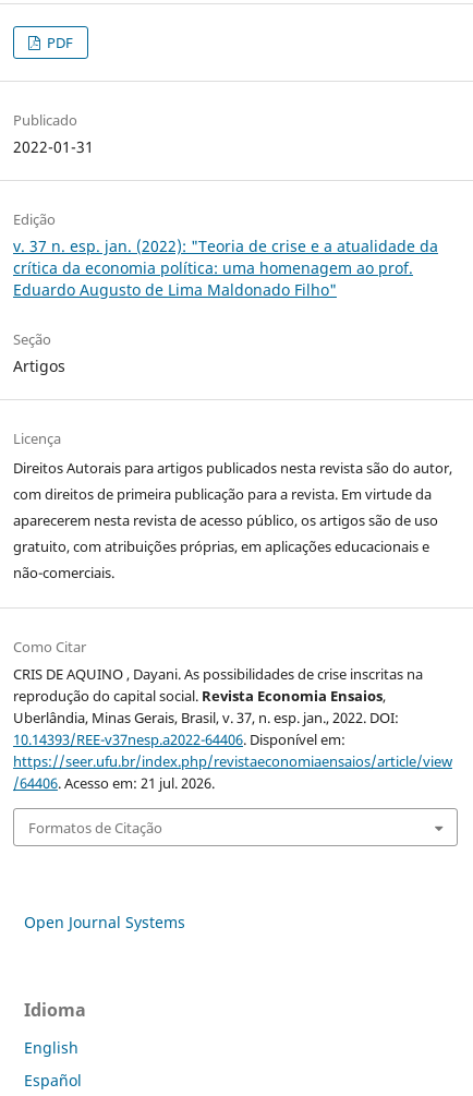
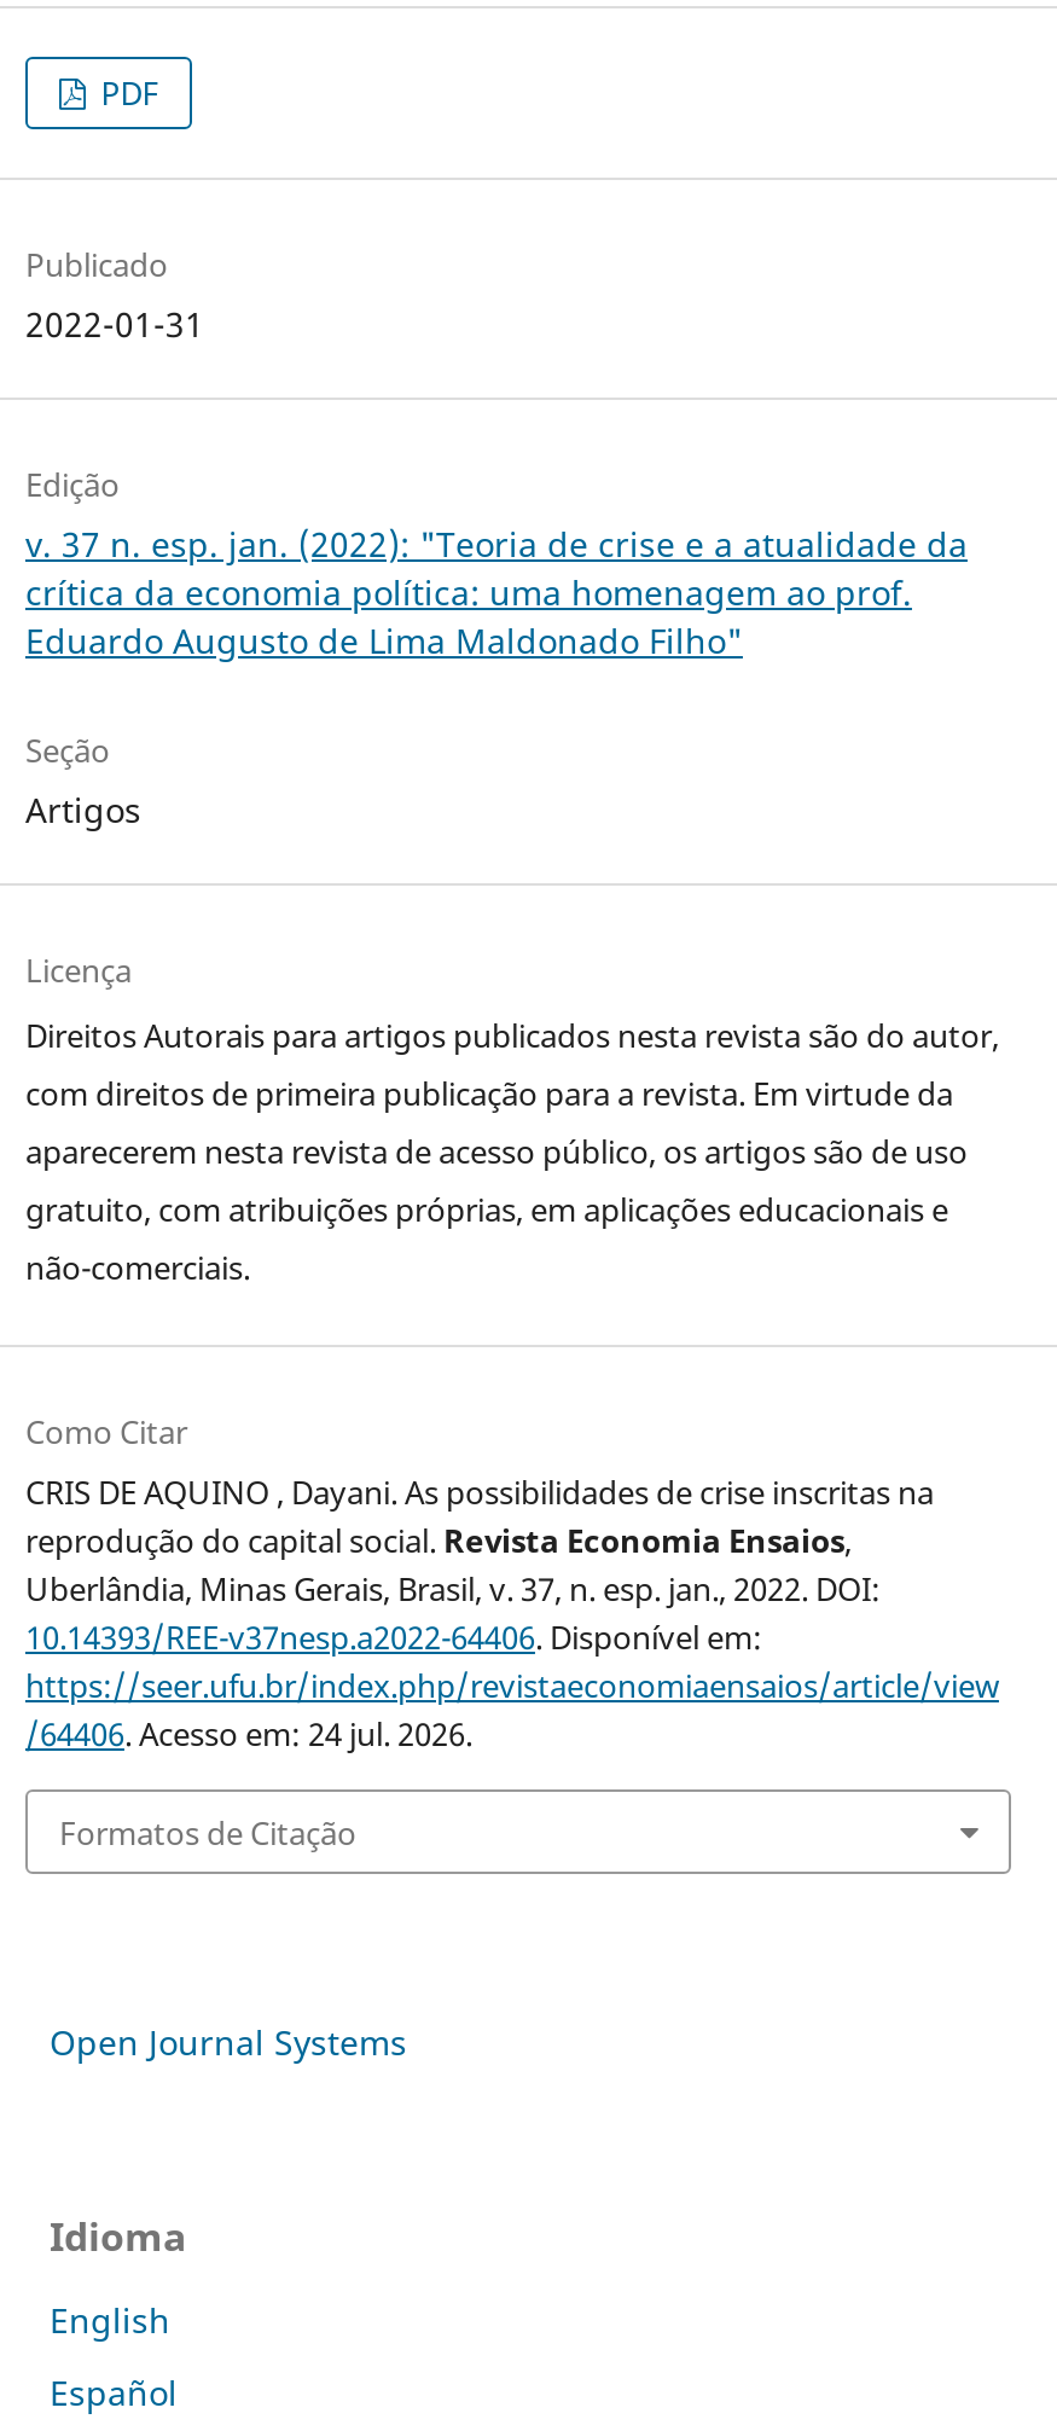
- /64406. Acesso em: 21 jul. 2026.
+ /64406. Acesso em: 24 jul. 2026.
